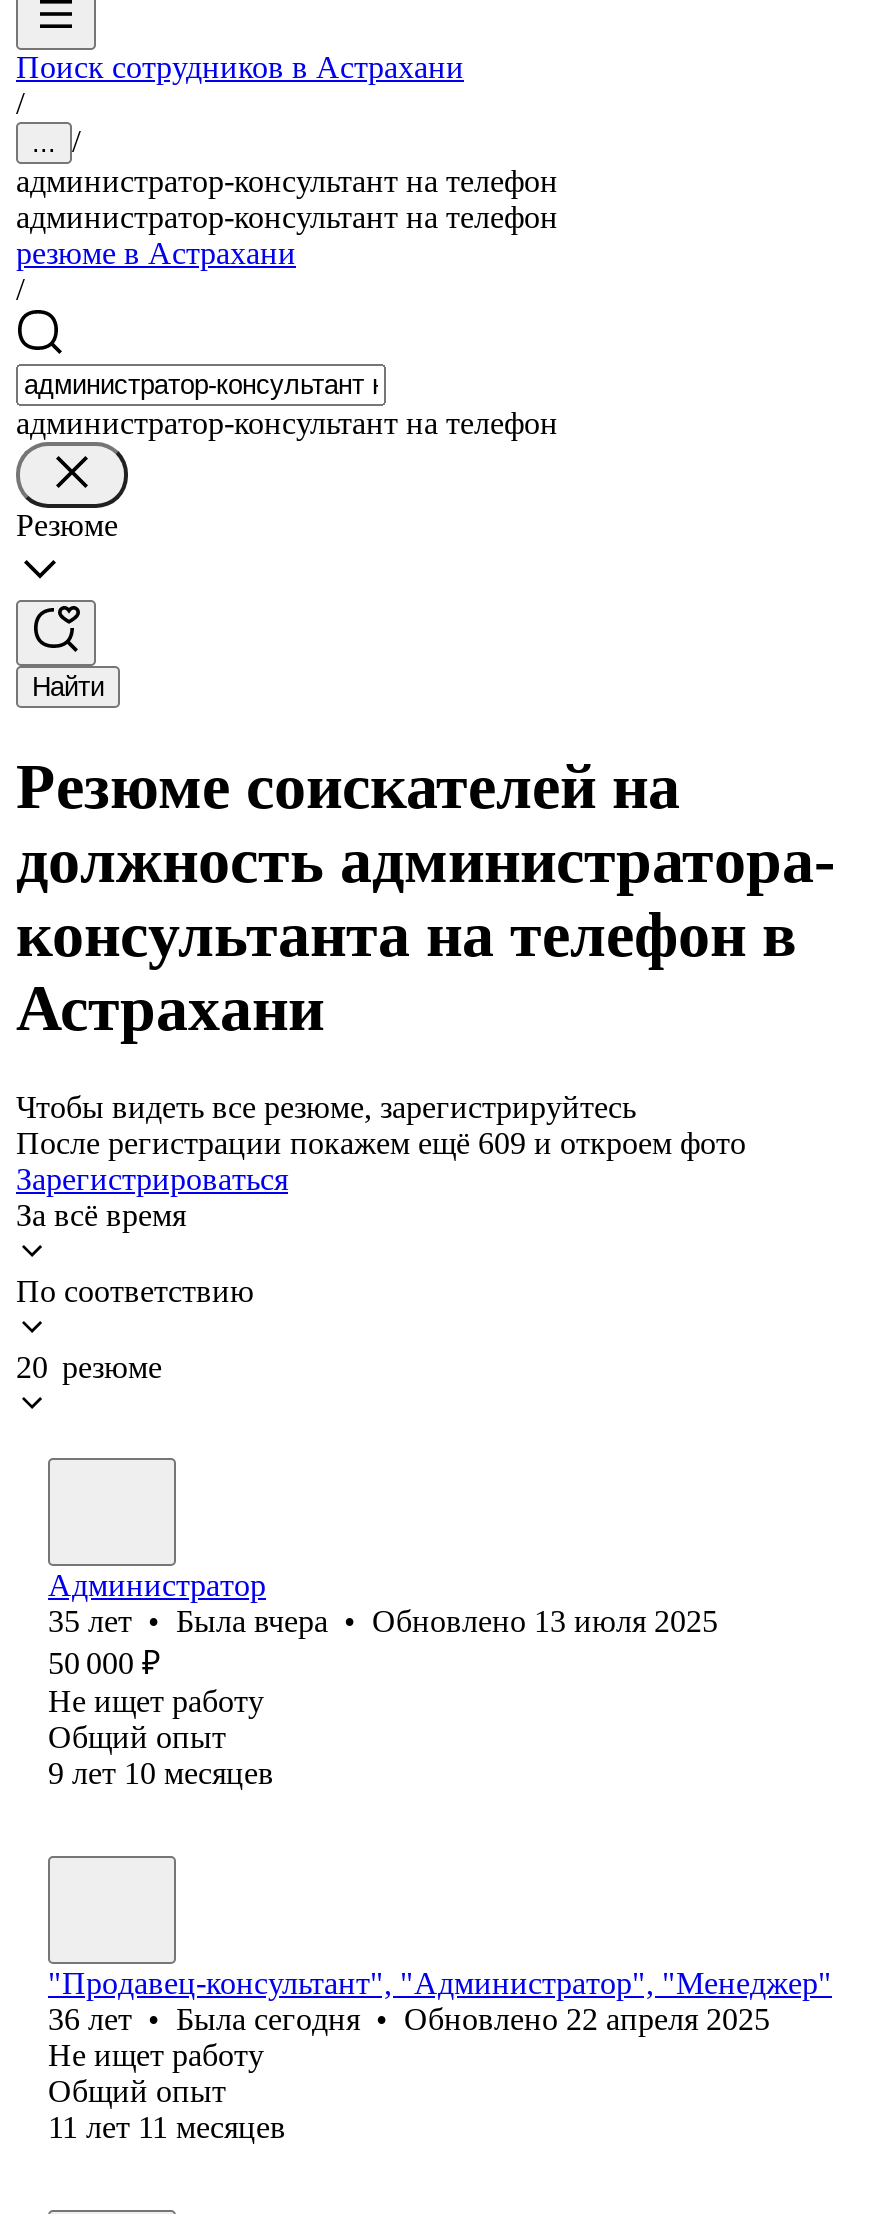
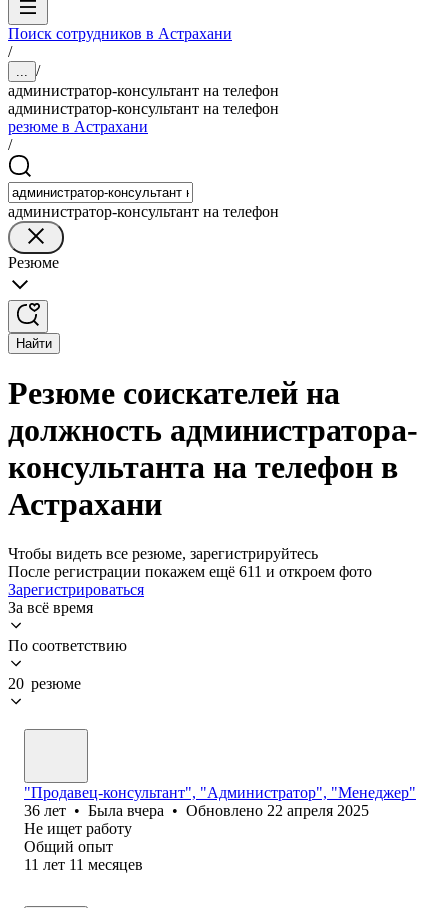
- После регистрации покажем ещё 609 и откроем фото
+ После регистрации покажем ещё 611 и откроем фото

- Администратор
- 35 лет • Была вчера • Обновлено 13 июля 2025
- 50 000 ₽
- Не ищет работу
- Общий опыт
- 9 лет 10 месяцев

- 36 лет • Была сегодня • Обновлено22 апреля 2025
+ 36 лет • Была вчера • Обновлено22 апреля 2025
